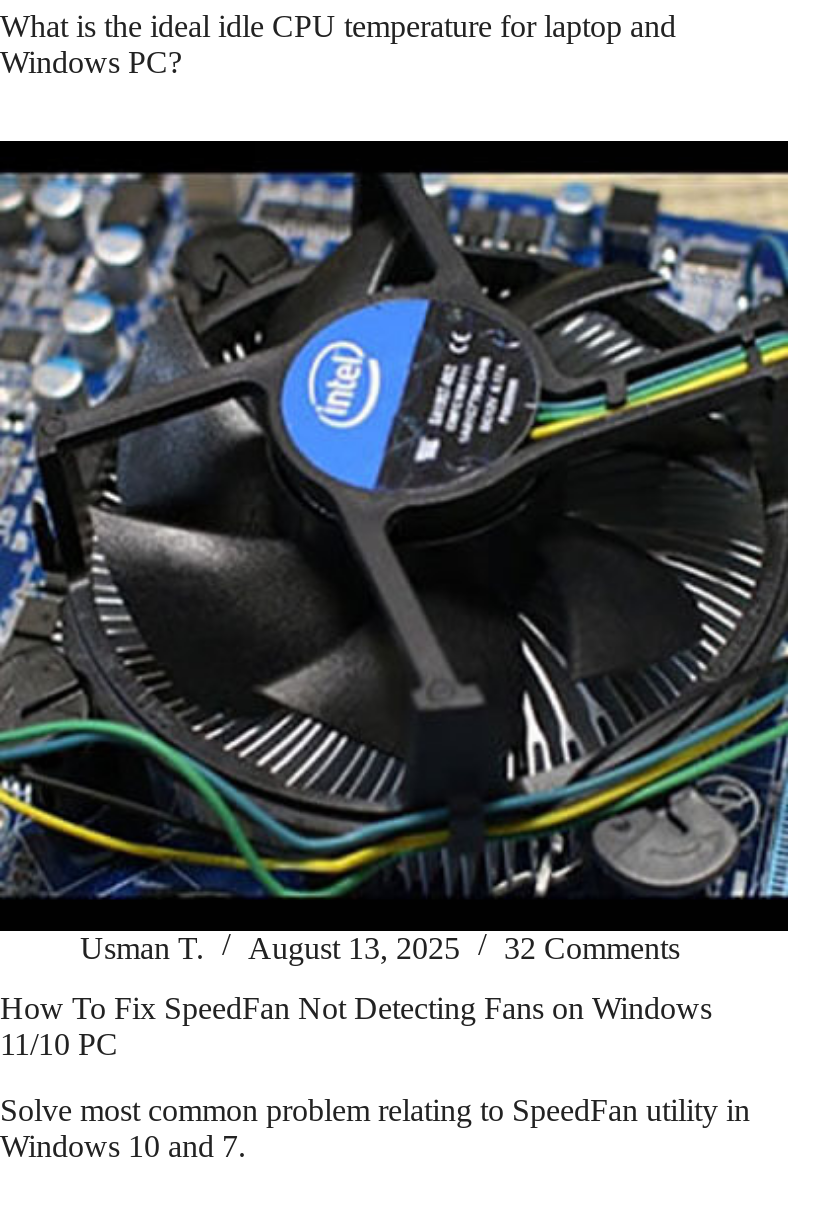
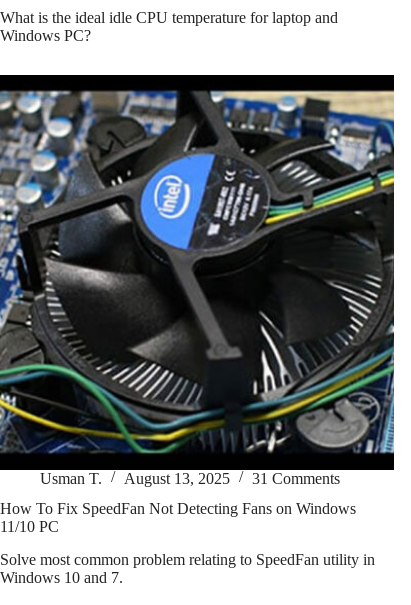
- Usman T. August 13, 2025 32 Comments
+ Usman T. August 13, 2025 31 Comments
